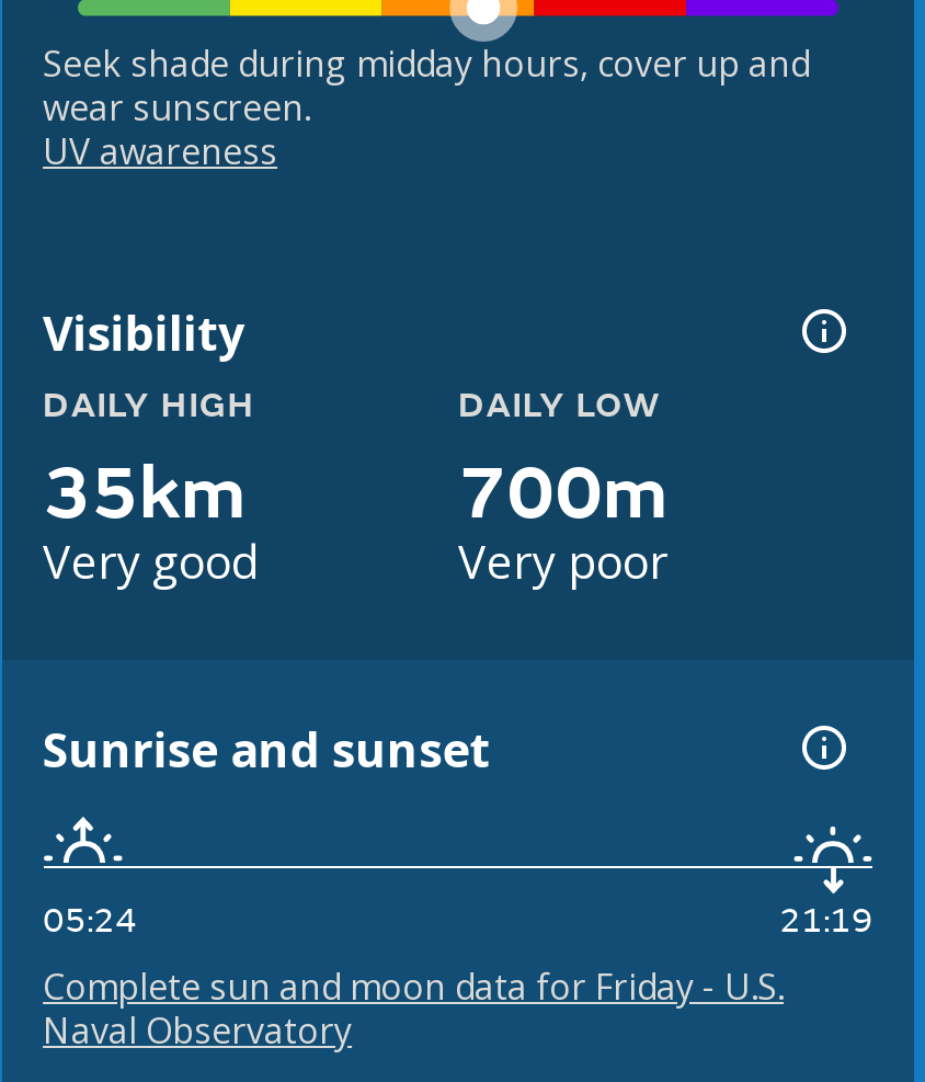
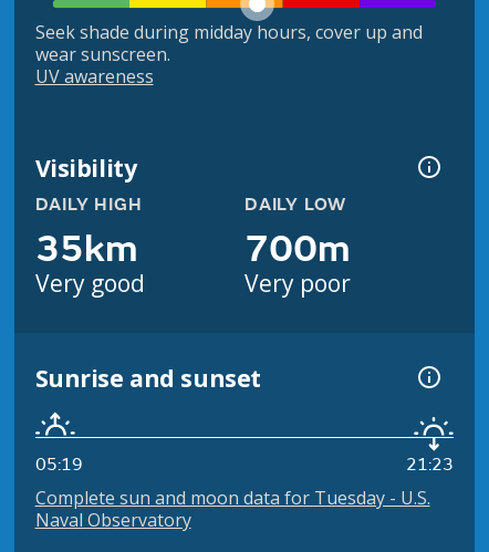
- 05:24
+ 05:19

- 21:19
+ 21:23

- Complete sun and moon data for Friday - U.S.
+ Complete sun and moon data for Tuesday - U.S.
